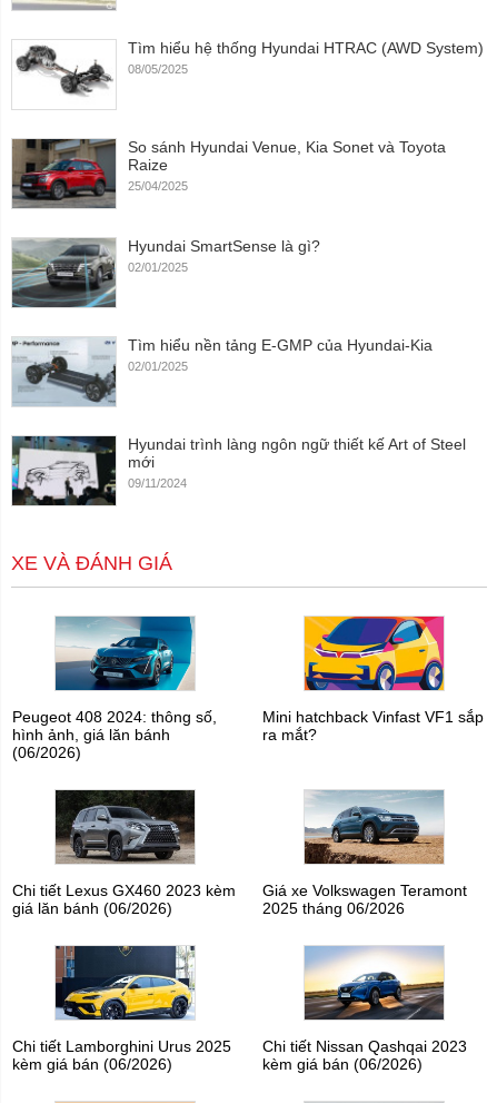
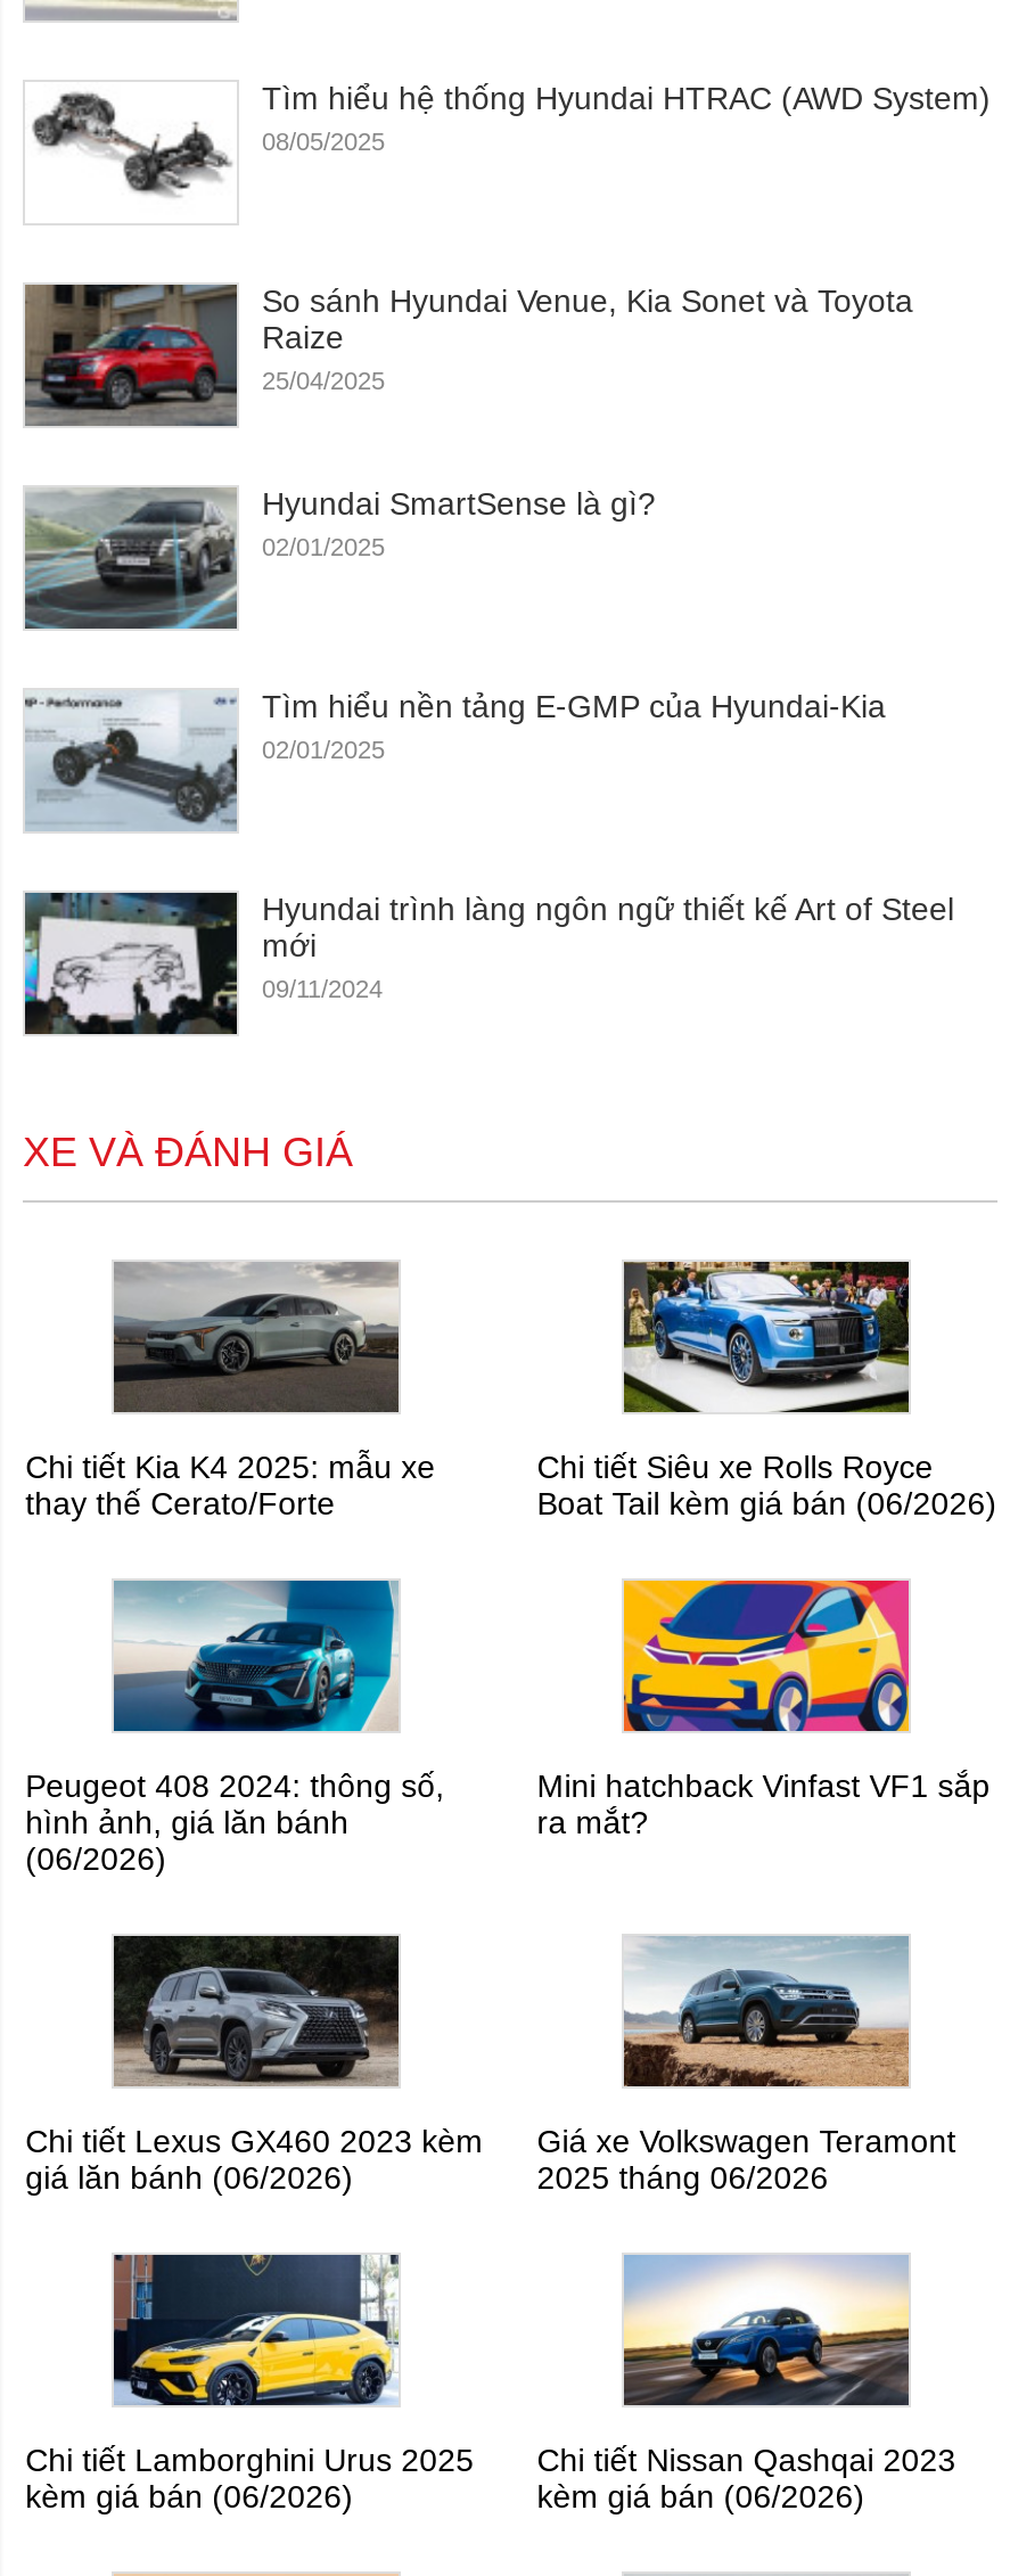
+ [image]
+ Chi tiết Kia K4 2025: mẫu xe
+ thay thế Cerato/Forte

+ [image]
+ Chi tiết Siêu xe Rolls Royce
+ Boat Tail kèm giá bán (06/2026)
